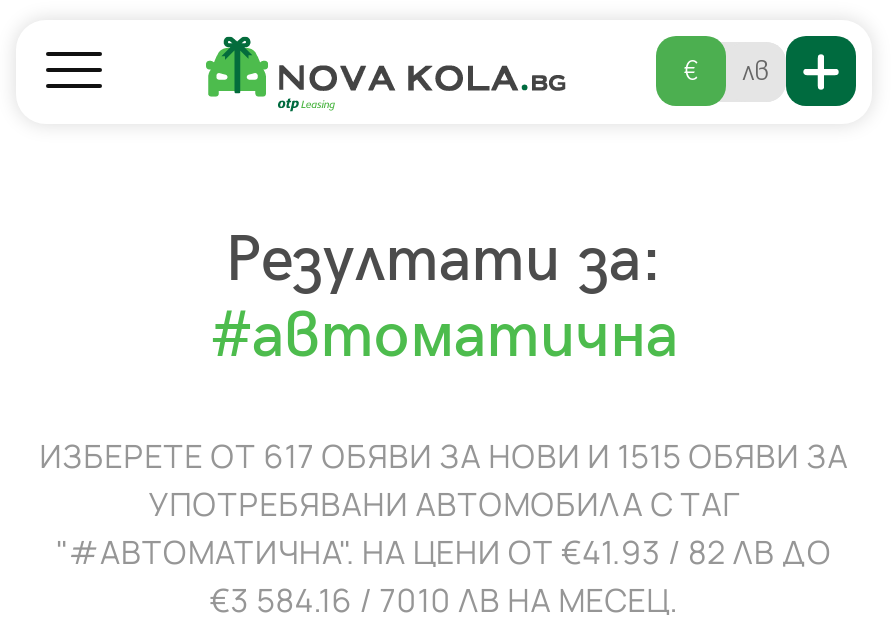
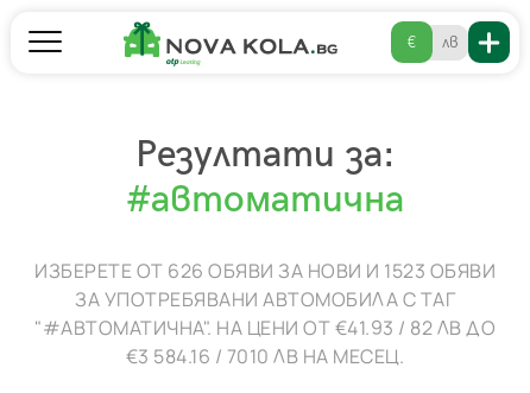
- ИЗБЕРЕТЕ ОТ 617 ОБЯВИ ЗА НОВИ И 1515 ОБЯВИ ЗА
- УПОТРЕБЯВАНИ АВТОМОБИЛА С ТАГ
+ ИЗБЕРЕТЕ ОТ 626 ОБЯВИ ЗА НОВИ И 1523 ОБЯВИ
+ ЗА УПОТРЕБЯВАНИ АВТОМОБИЛА С ТАГ
